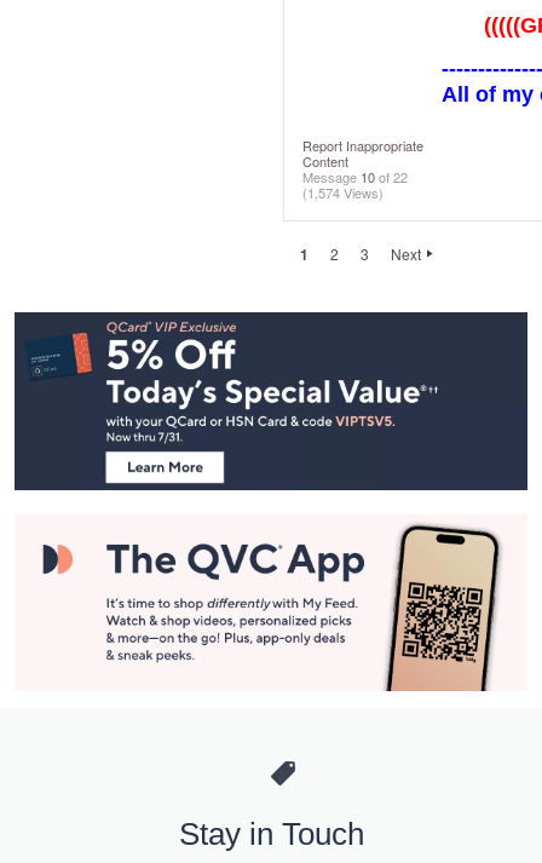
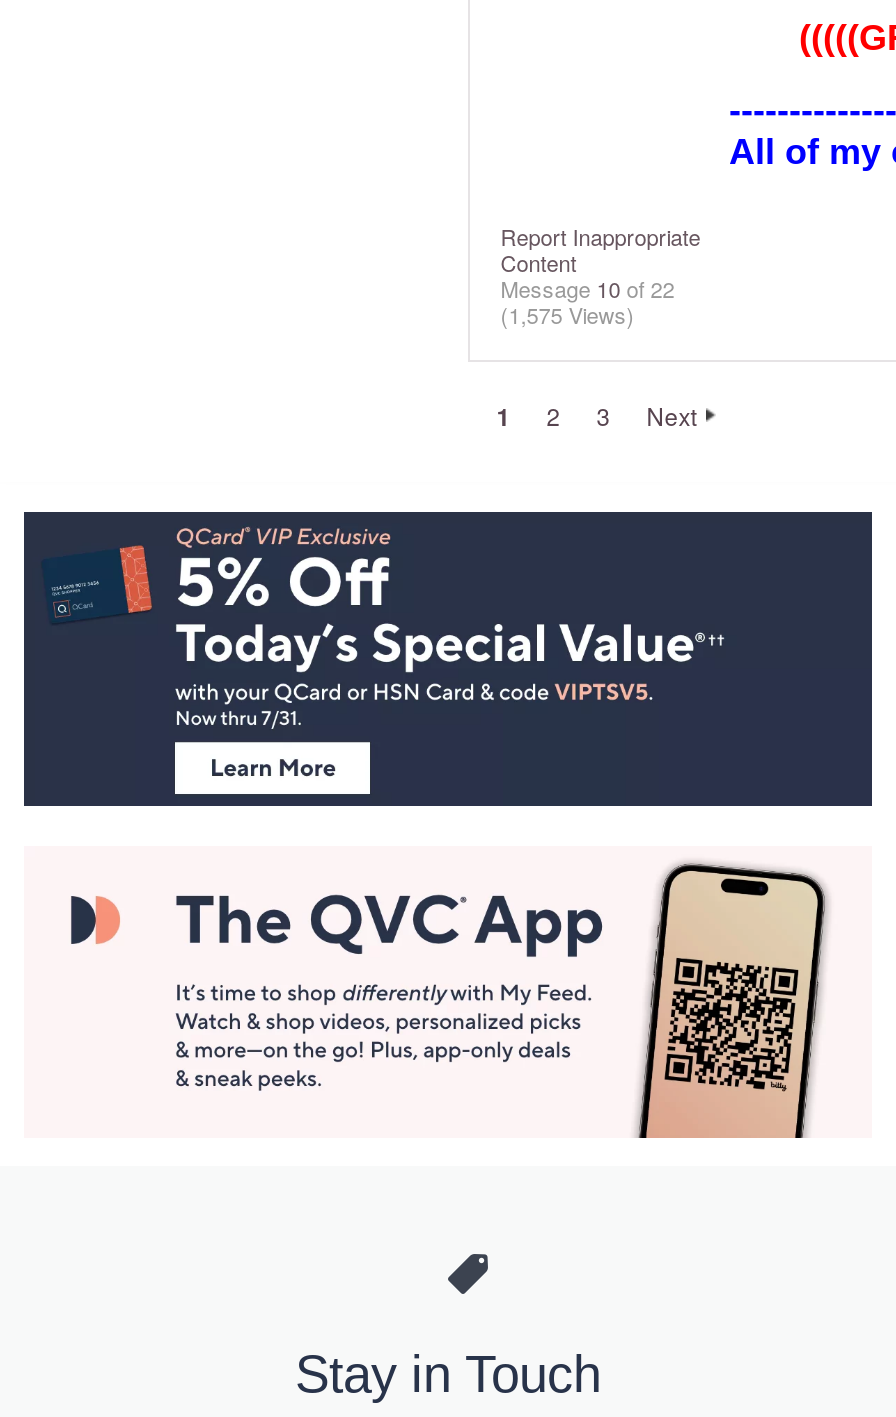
- (1,574 Views)
+ (1,575 Views)
